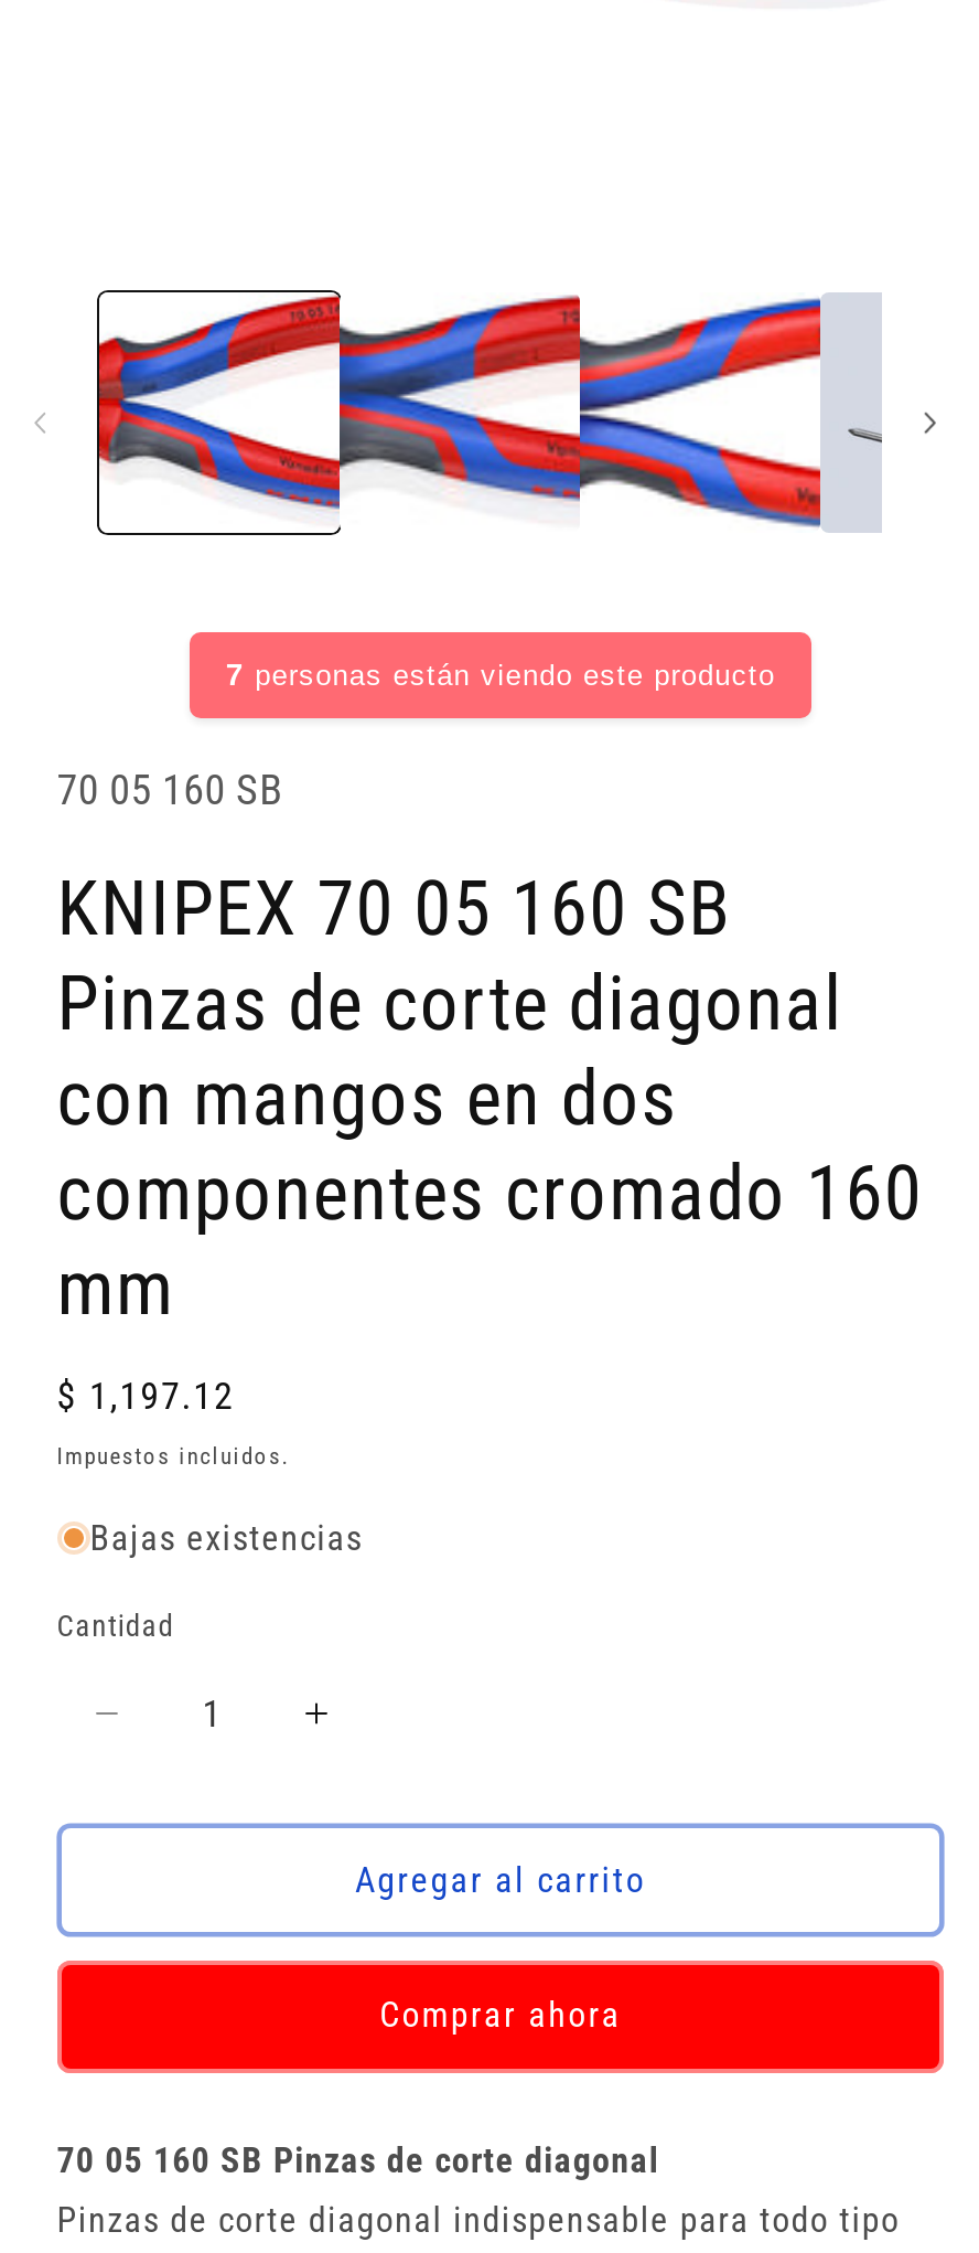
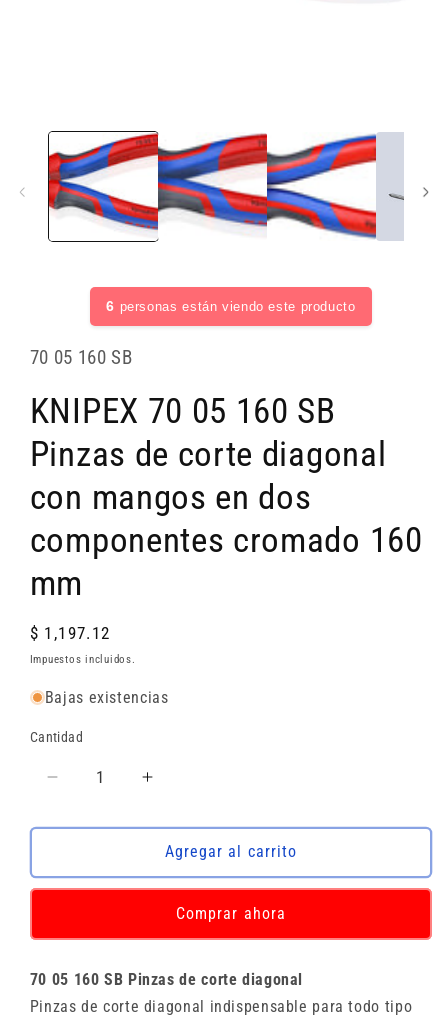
- 7 personas están viendo este producto
+ 6 personas están viendo este producto
